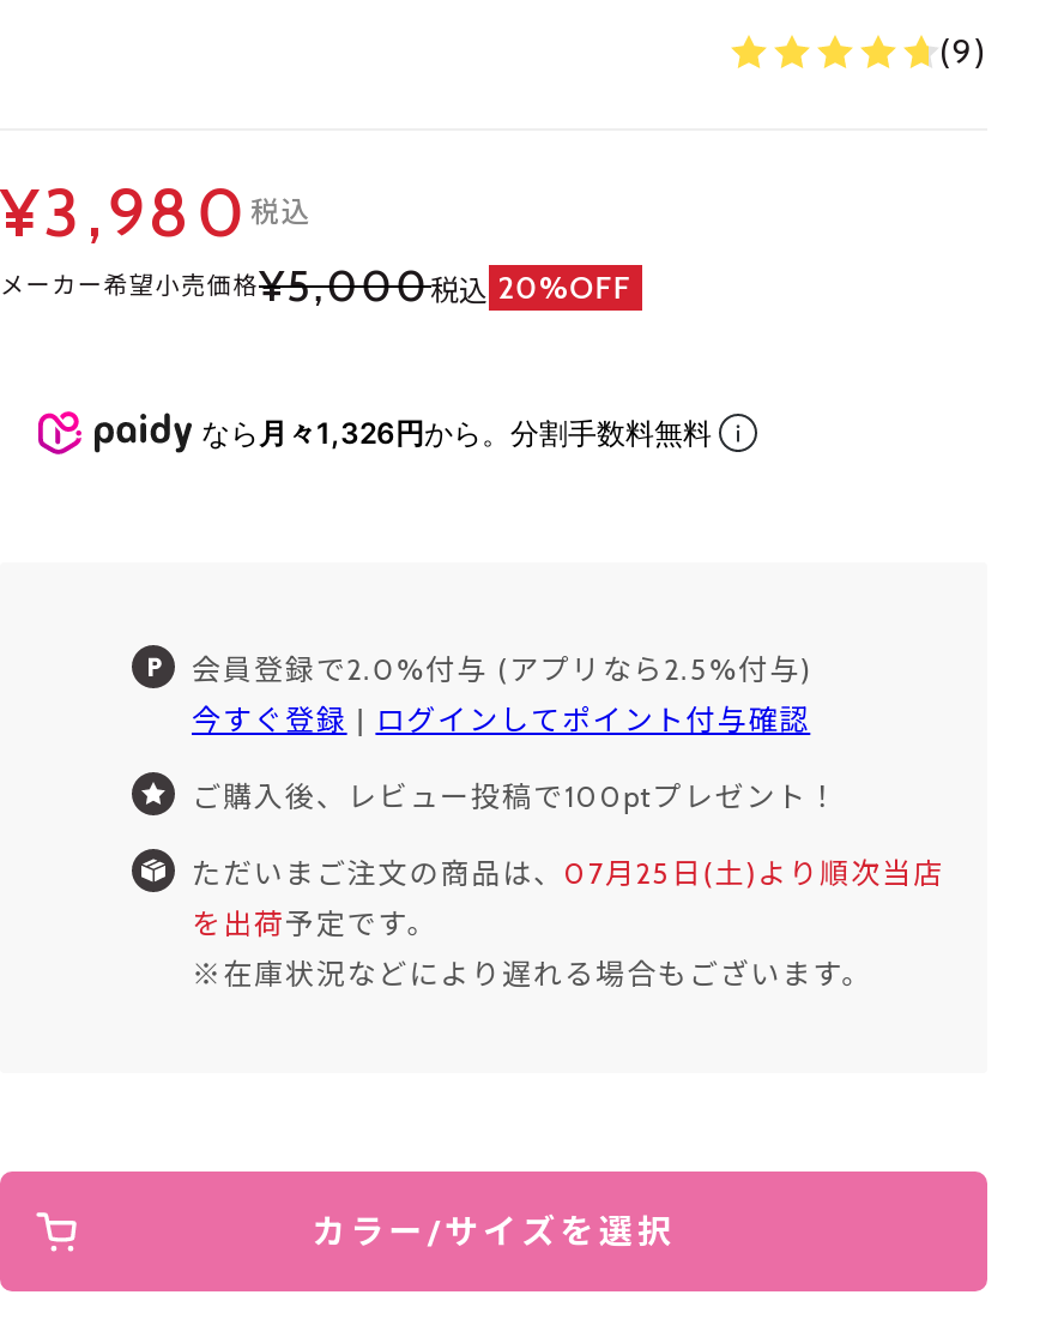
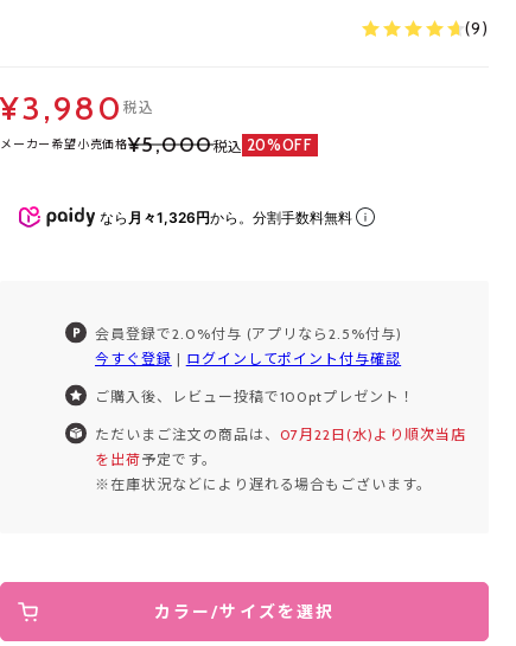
- ただいまご注文の商品は、07月25日(土)より順次当店
+ ただいまご注文の商品は、07月22日(水)より順次当店
